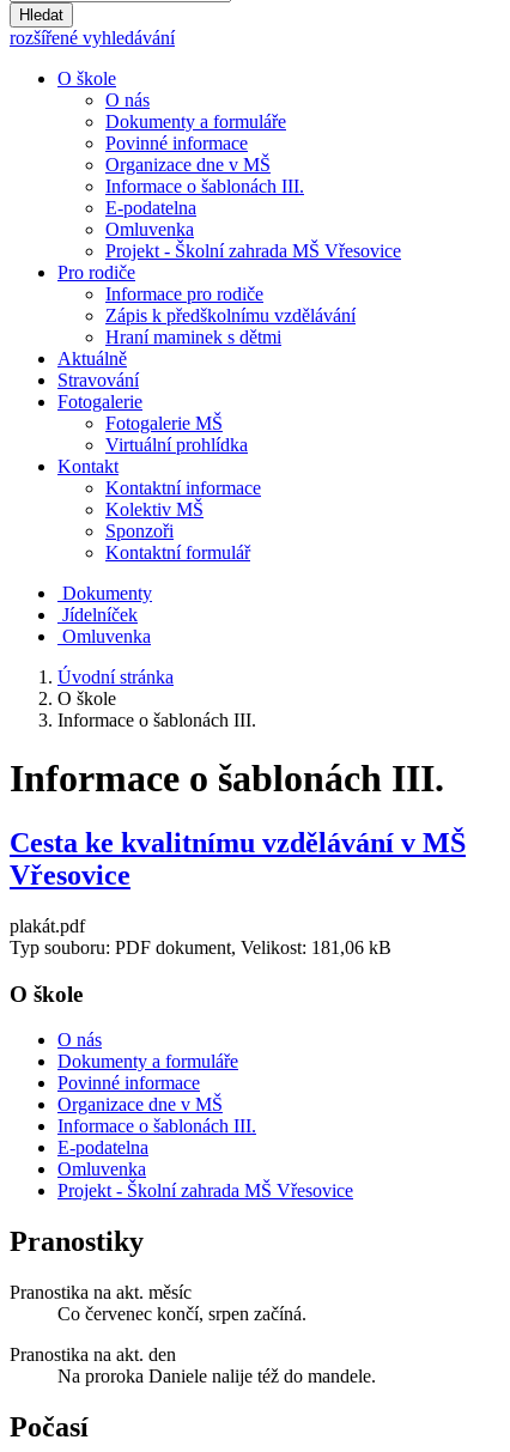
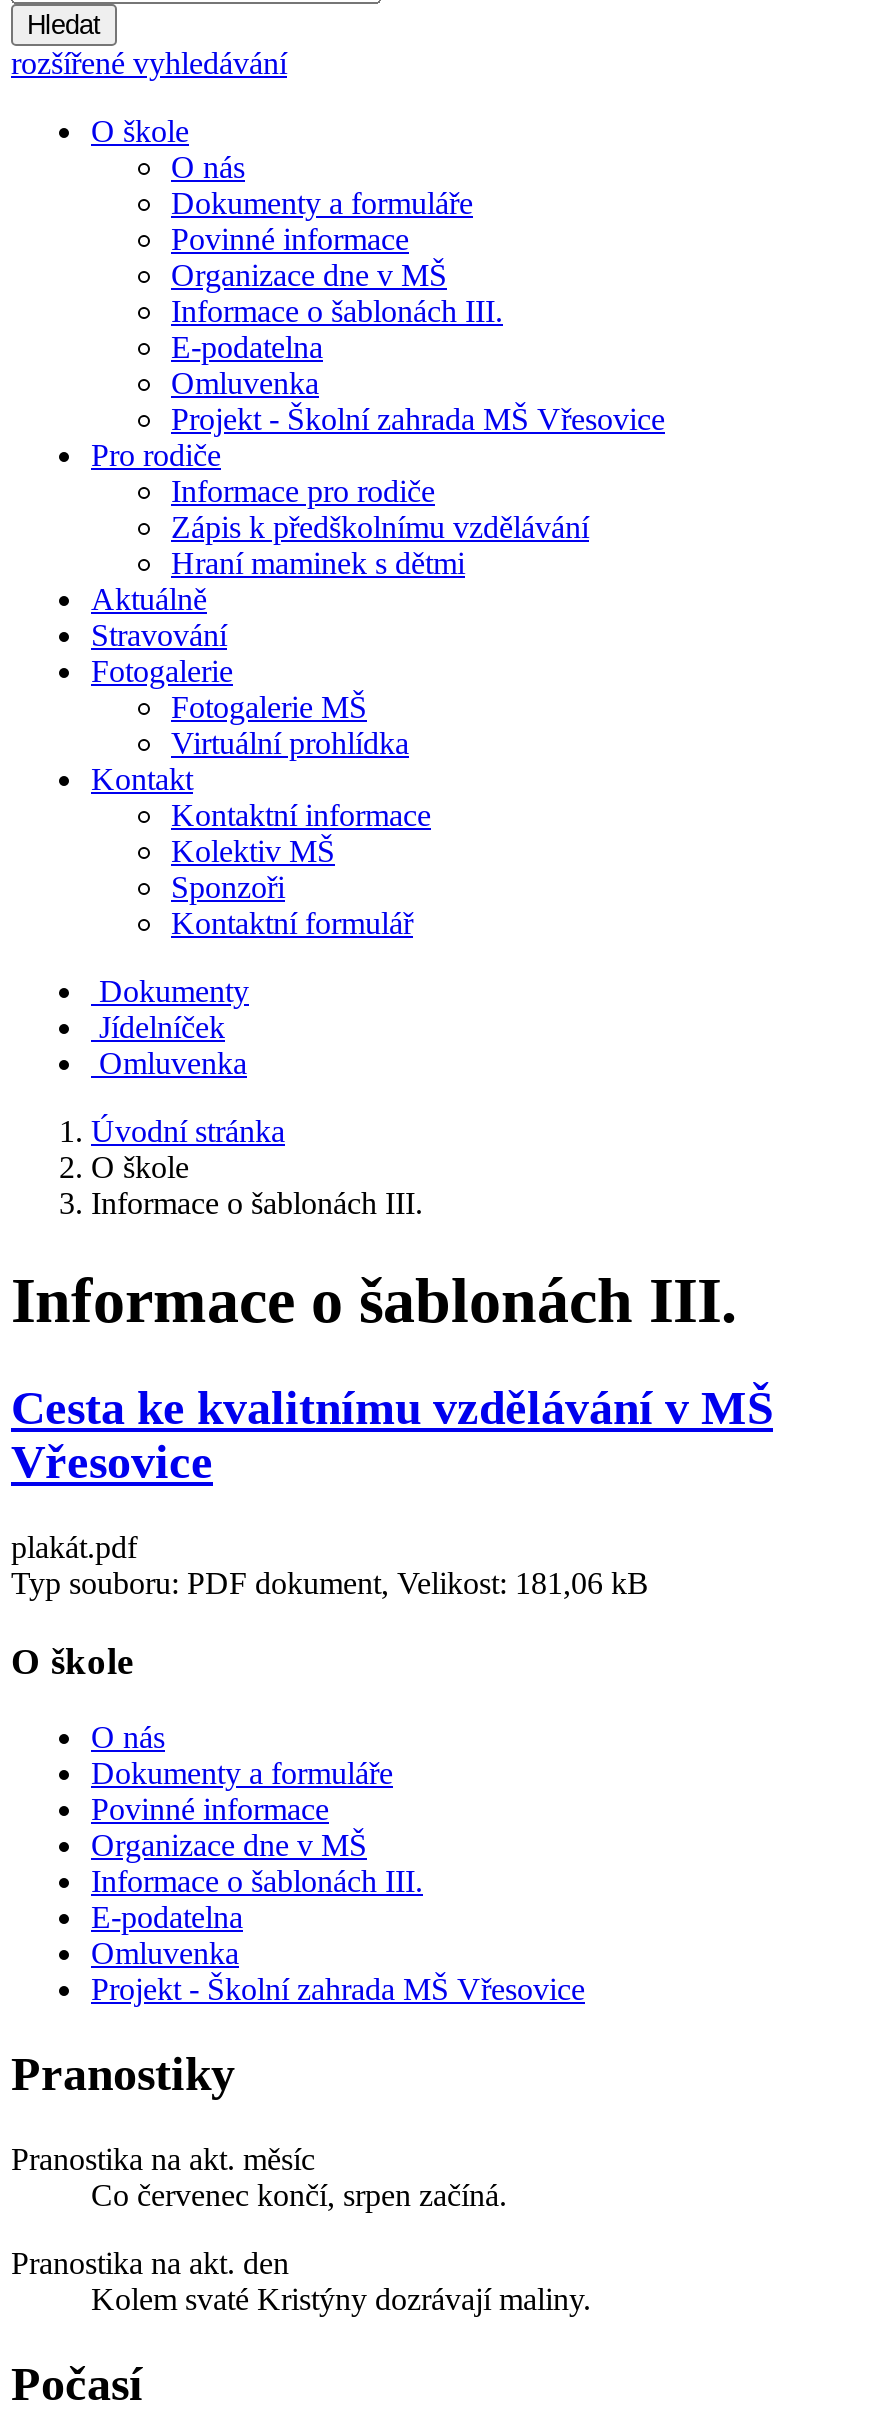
- Na proroka Daniele nalije též do mandele.
+ Kolem svaté Kristýny dozrávají maliny.
